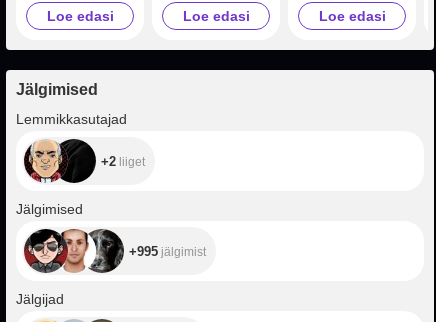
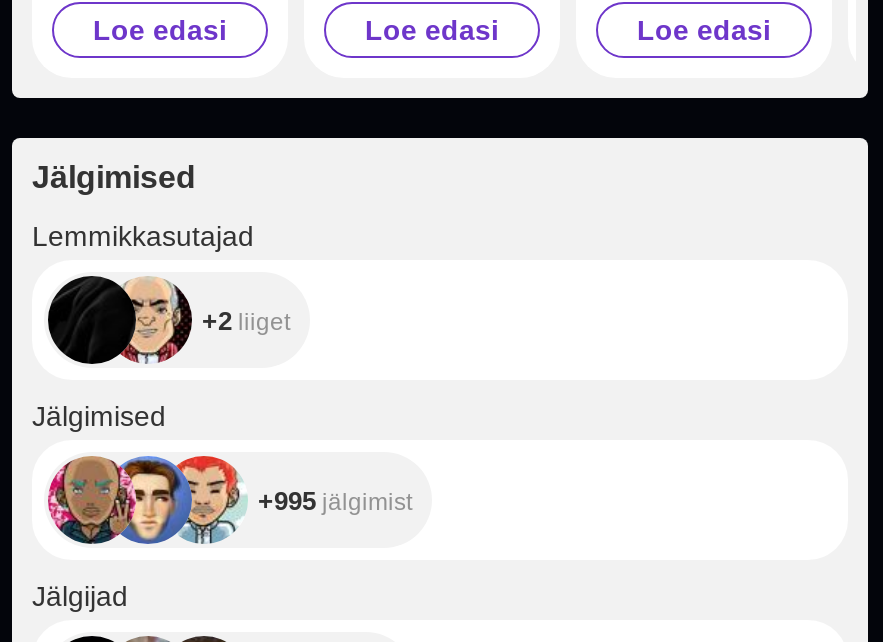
- [image]
+ [image]

- [image]
+ [image]
